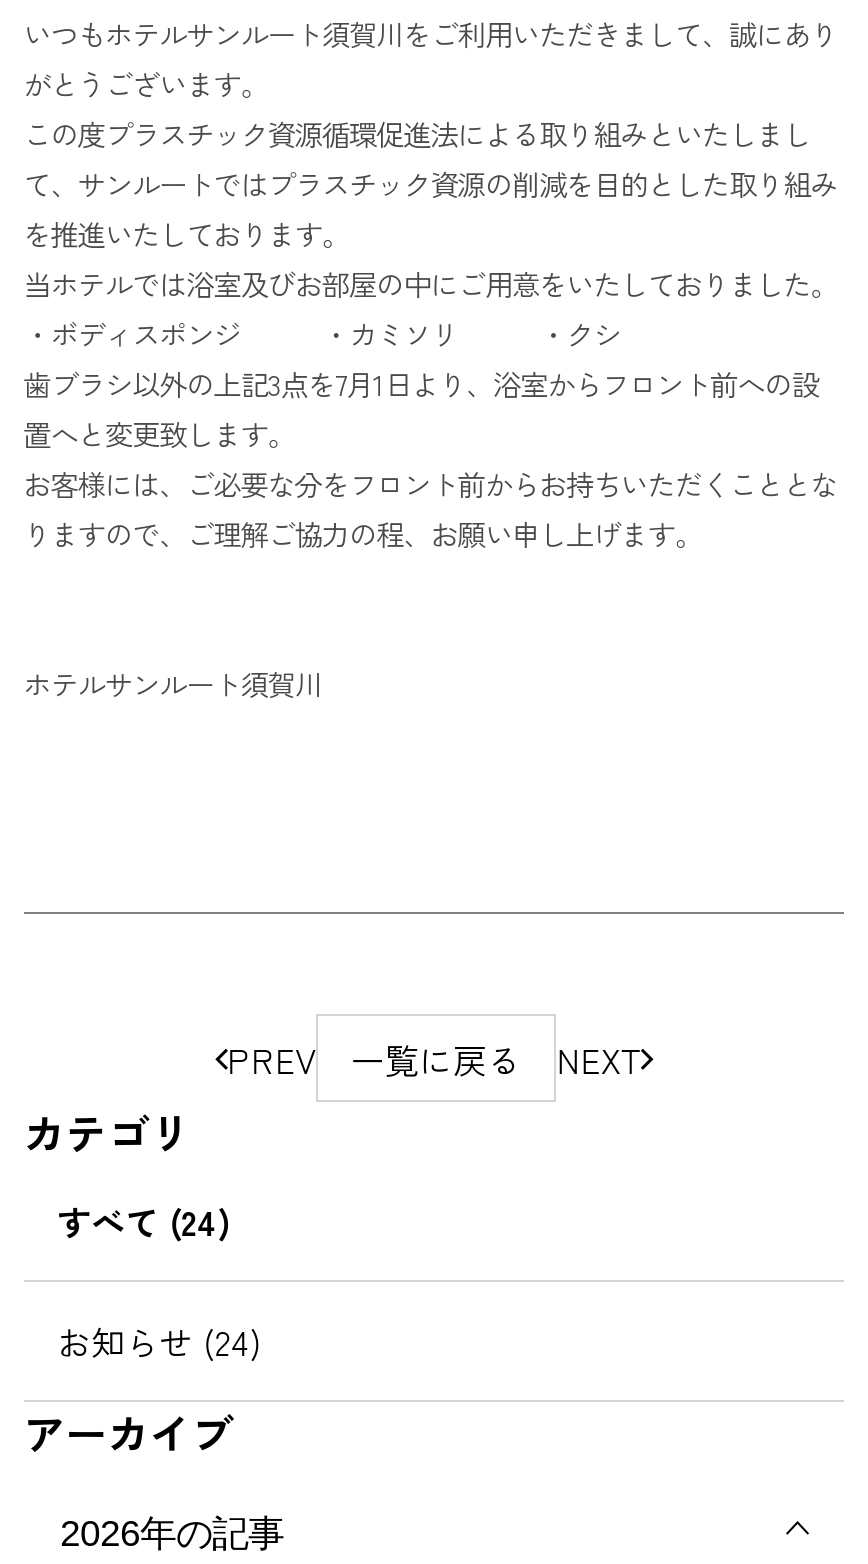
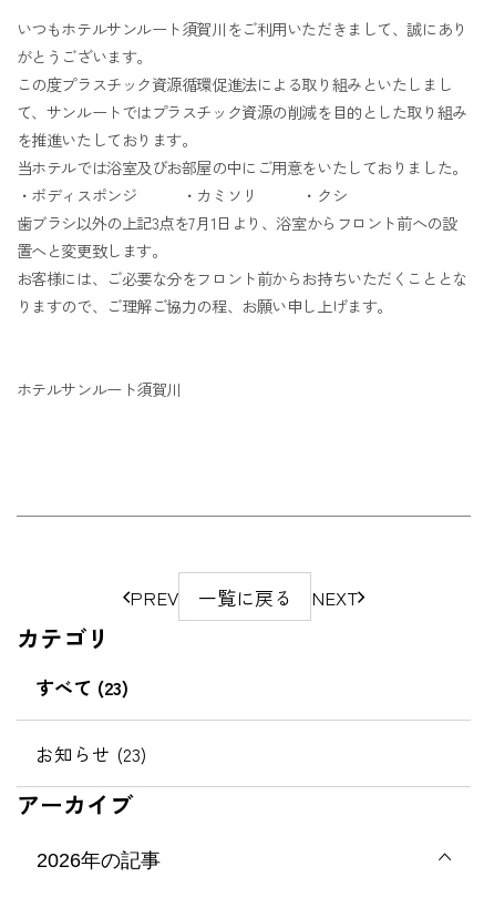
- すべて (24)
+ すべて (23)

- お知らせ (24)
+ お知らせ (23)
